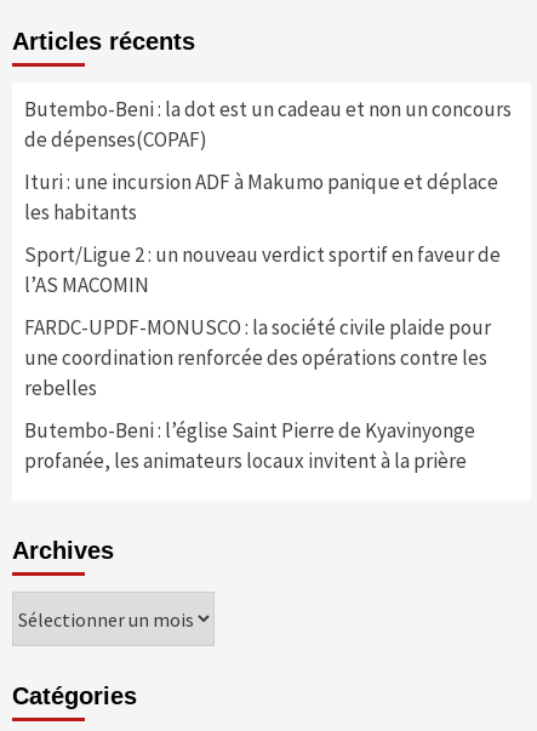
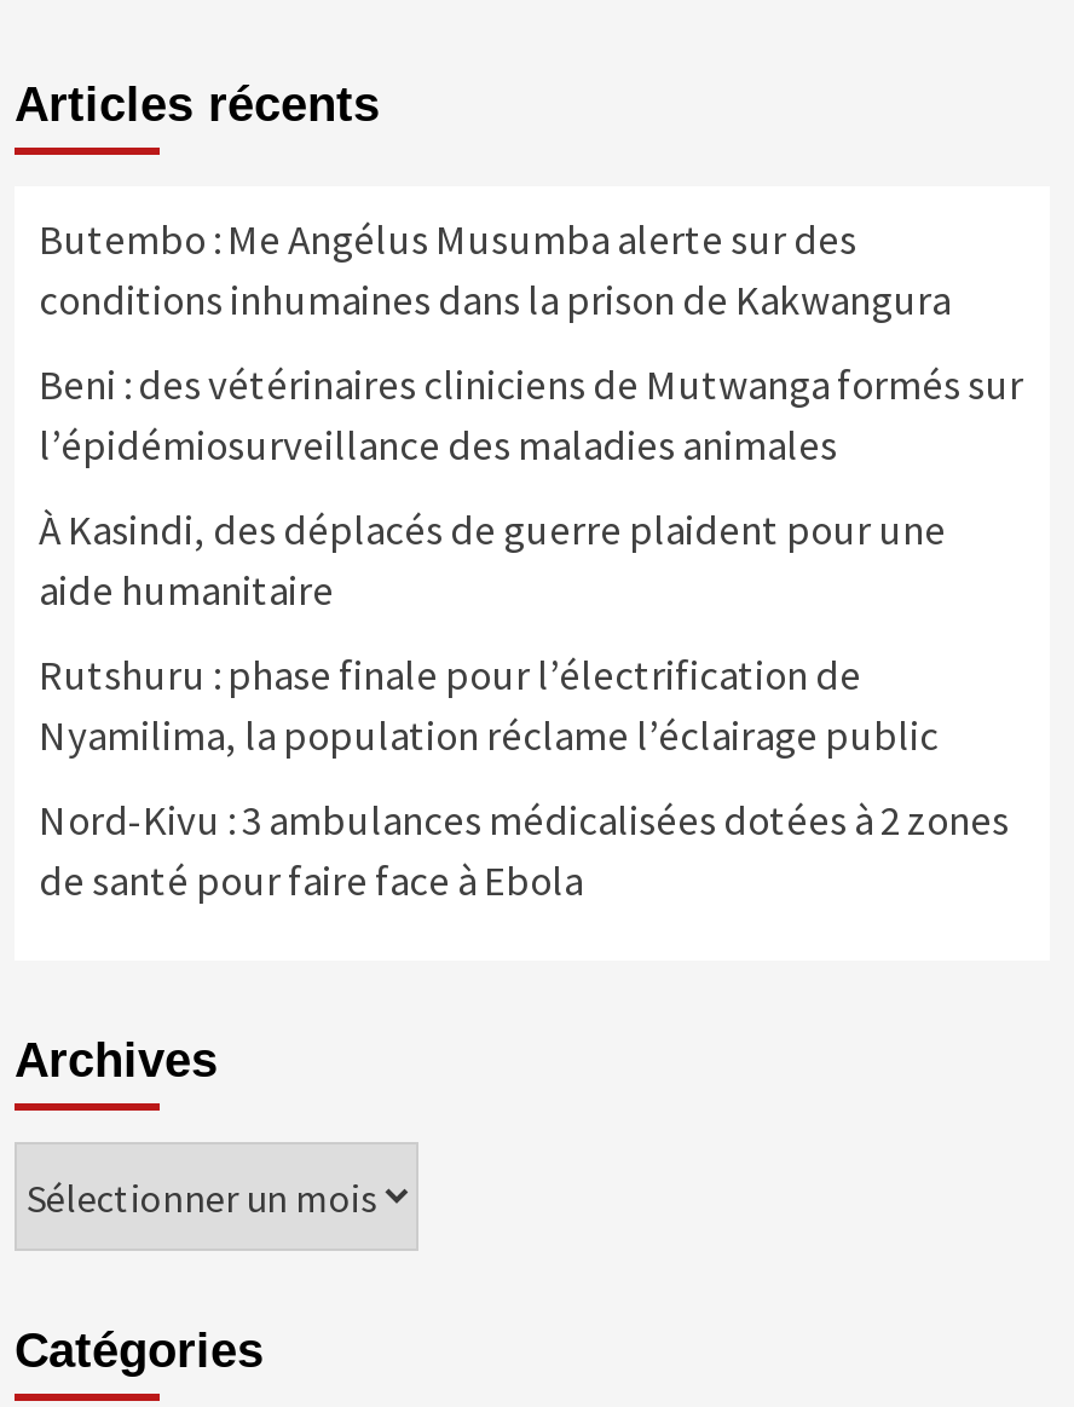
- Butembo-Beni : la dot est un cadeau et non un concours
- de dépenses(COPAF)
+ Butembo : Me Angélus Musumba alerte sur des
+ conditions inhumaines dans la prison de Kakwangura

- Ituri : une incursion ADF à Makumo panique et déplace
- les habitants
+ Beni : des vétérinaires cliniciens de Mutwanga formés sur
+ l’épidémiosurveillance des maladies animales

- Sport/Ligue 2 : un nouveau verdict sportif en faveur de
- l’AS MACOMIN
+ À Kasindi, des déplacés de guerre plaident pour une
+ aide humanitaire

- FARDC-UPDF-MONUSCO : la société civile plaide pour
- une coordination renforcée des opérations contre les
- rebelles
+ Rutshuru : phase finale pour l’électrification de
+ Nyamilima, la population réclame l’éclairage public

- Butembo-Beni : l’église Saint Pierre de Kyavinyonge
- profanée, les animateurs locaux invitent à la prière
+ Nord-Kivu : 3 ambulances médicalisées dotées à 2 zones
+ de santé pour faire face à Ebola
